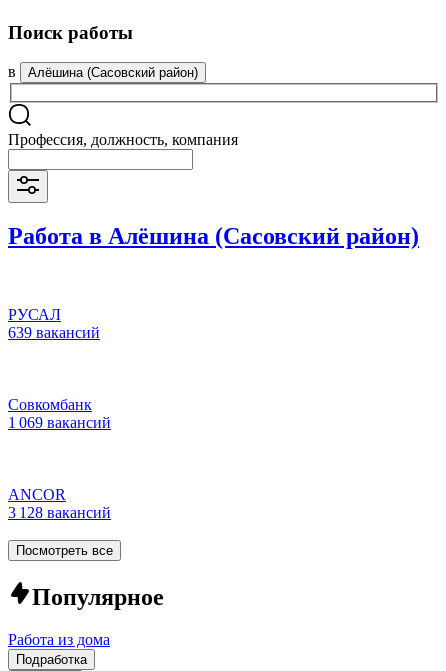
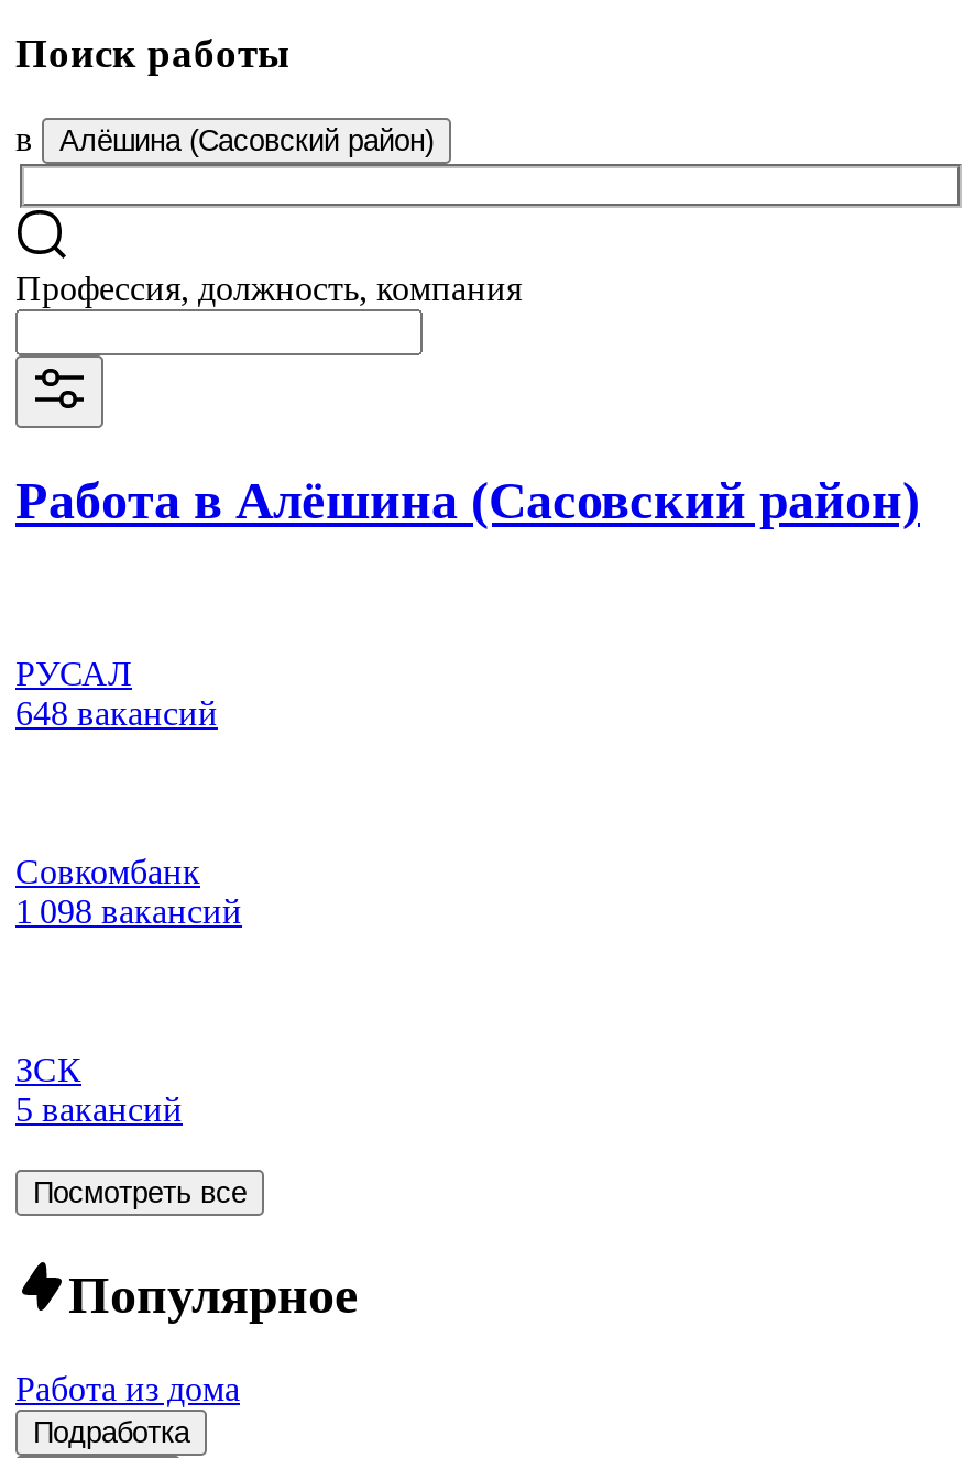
- 639 вакансий
+ 648 вакансий

- 1 069 вакансий
+ 1 098 вакансий

- ANCOR
- 3 128 вакансий
+ ЗСК
+ 5 вакансий
